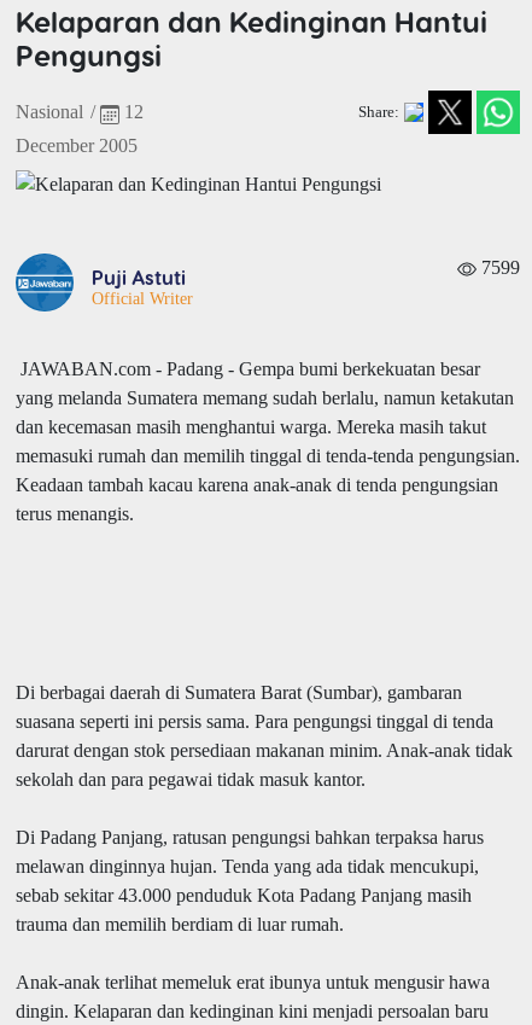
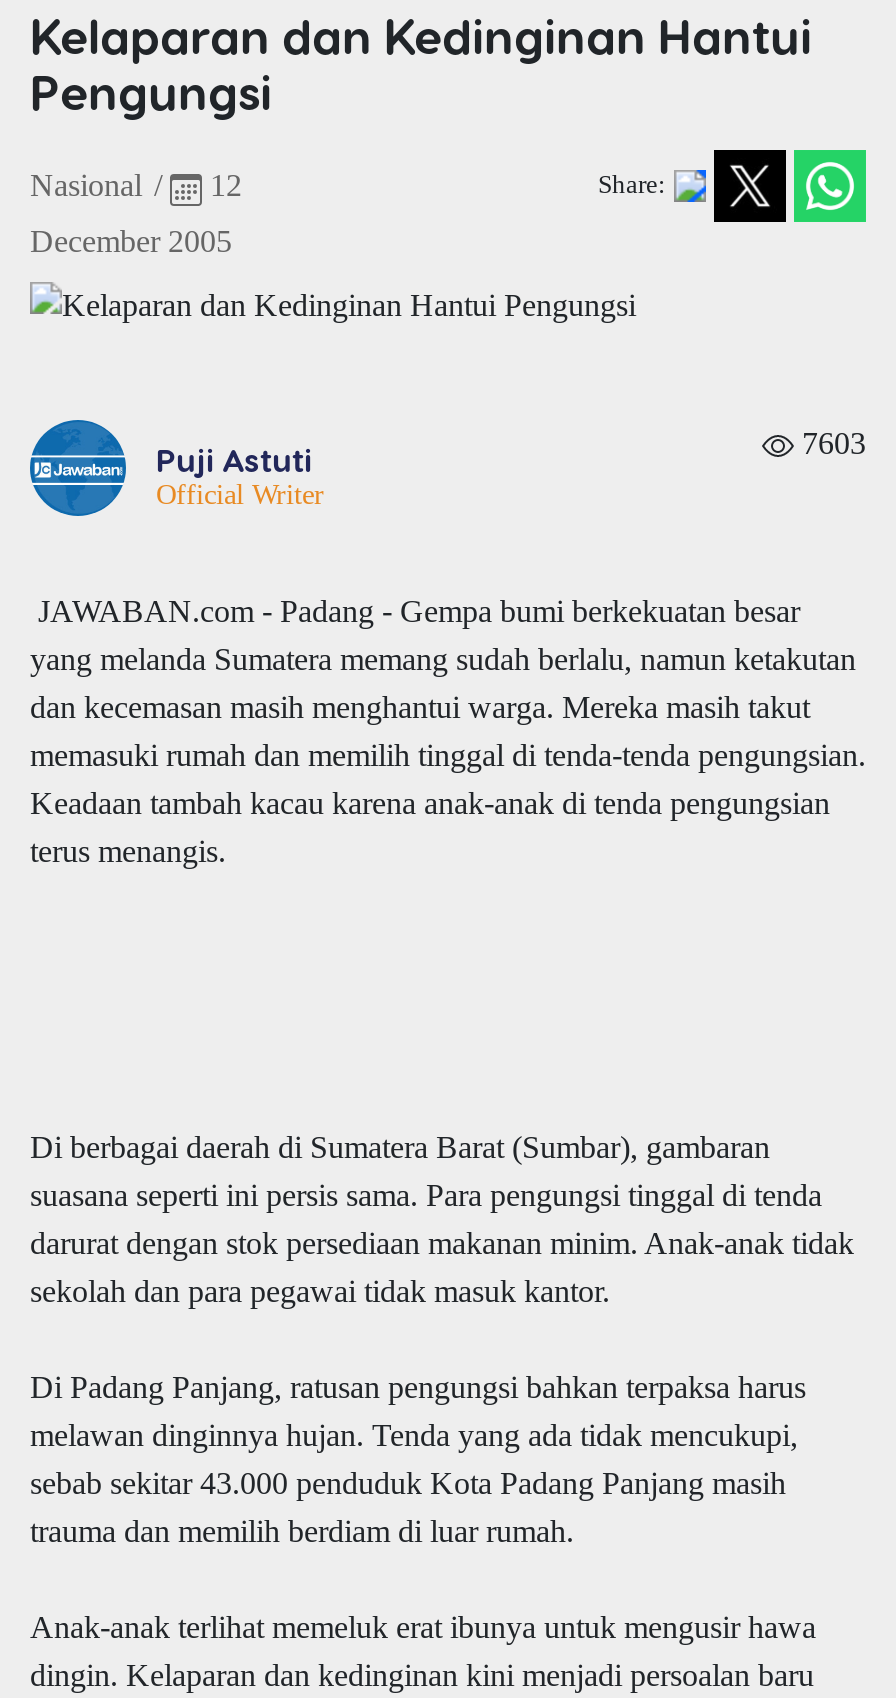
- 7599
+ 7603
